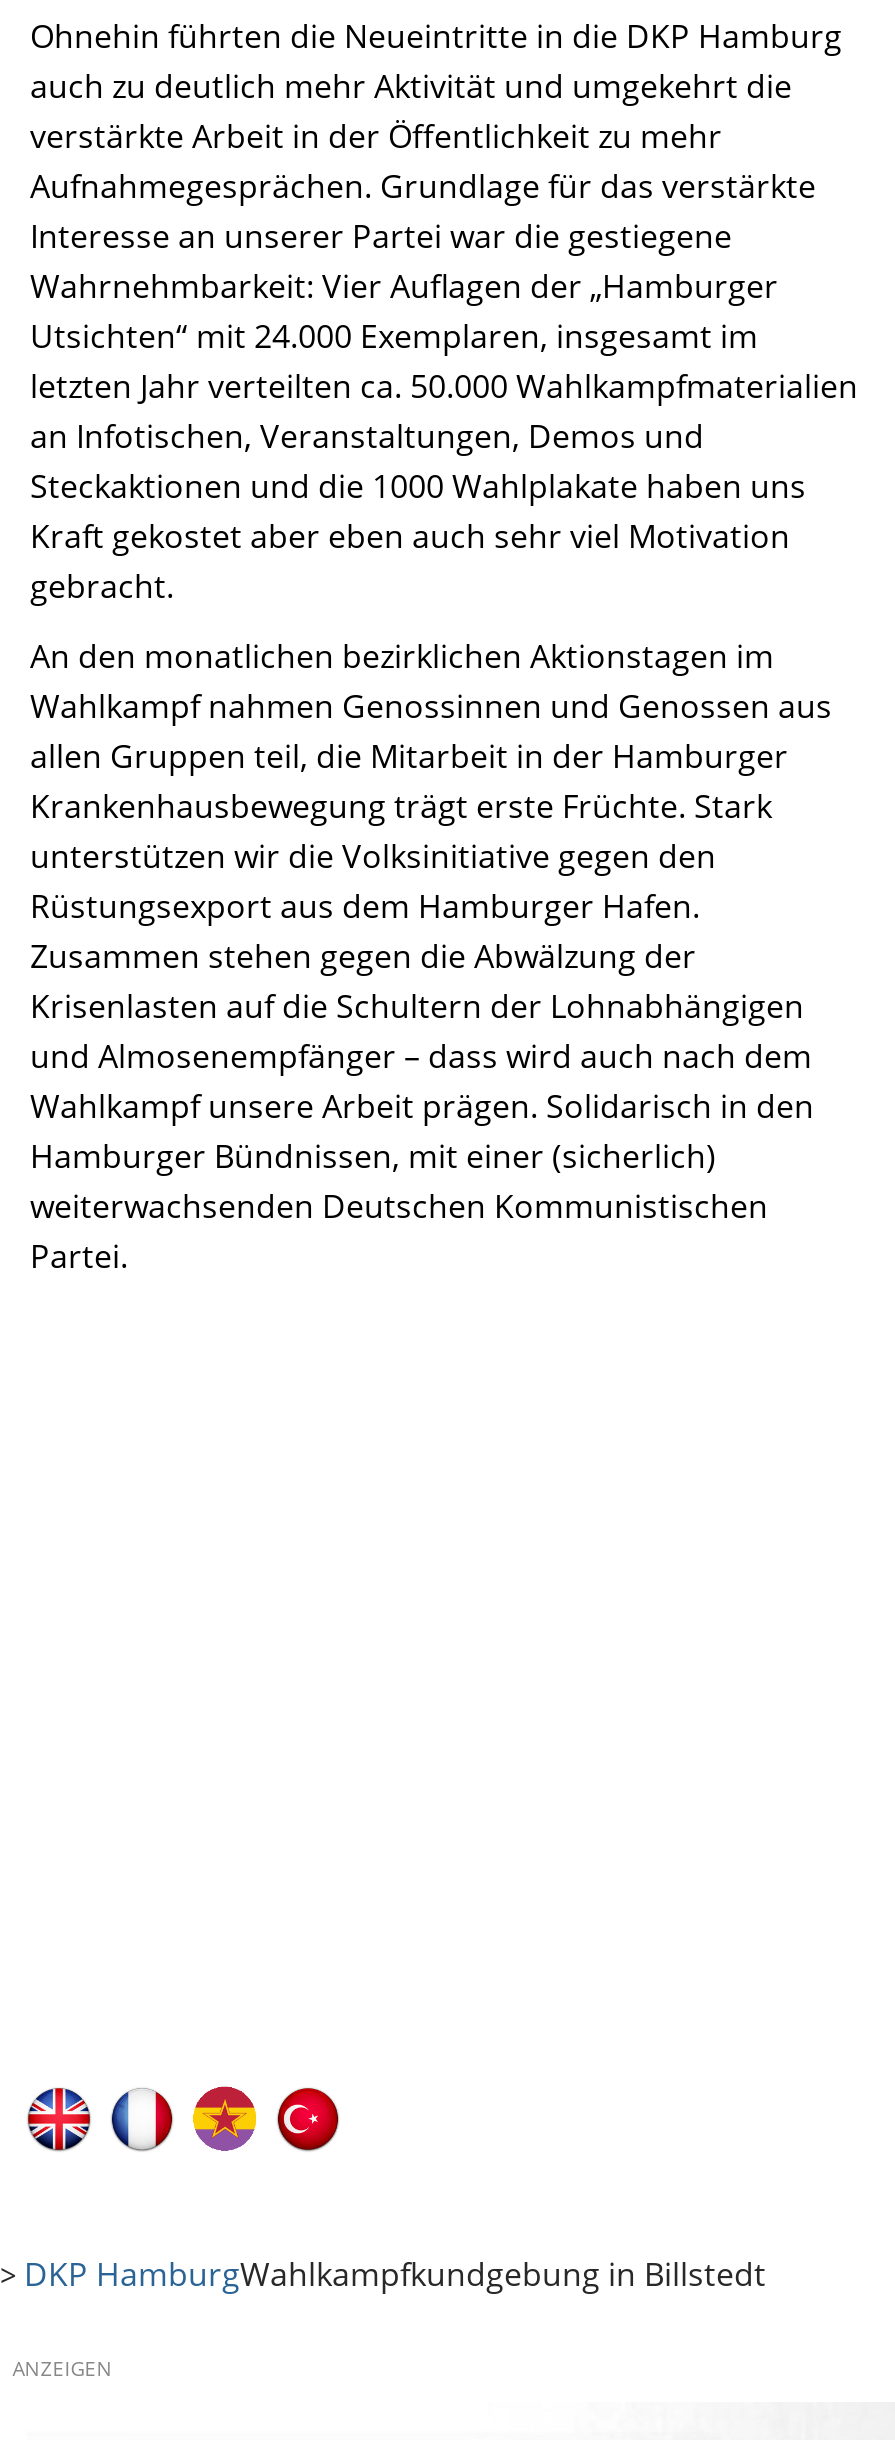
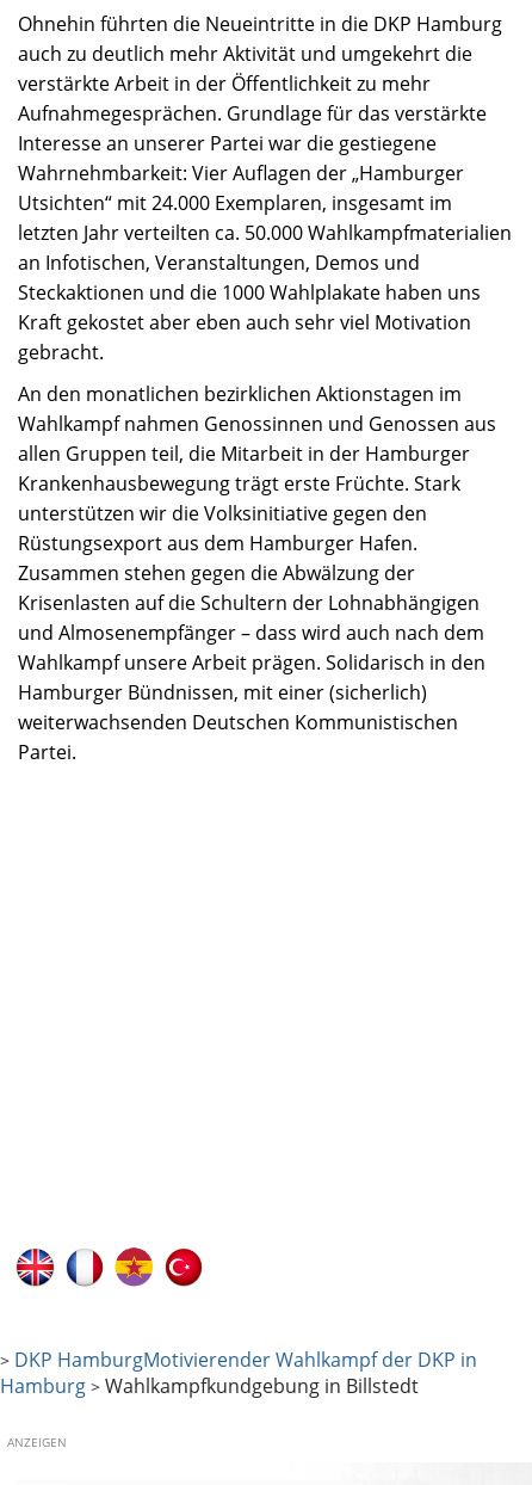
- > DKP HamburgWahlkampfkundgebung in Billstedt
+ > DKP HamburgMotivierender Wahlkampf der DKP in
+ Hamburg > Wahlkampfkundgebung in Billstedt
